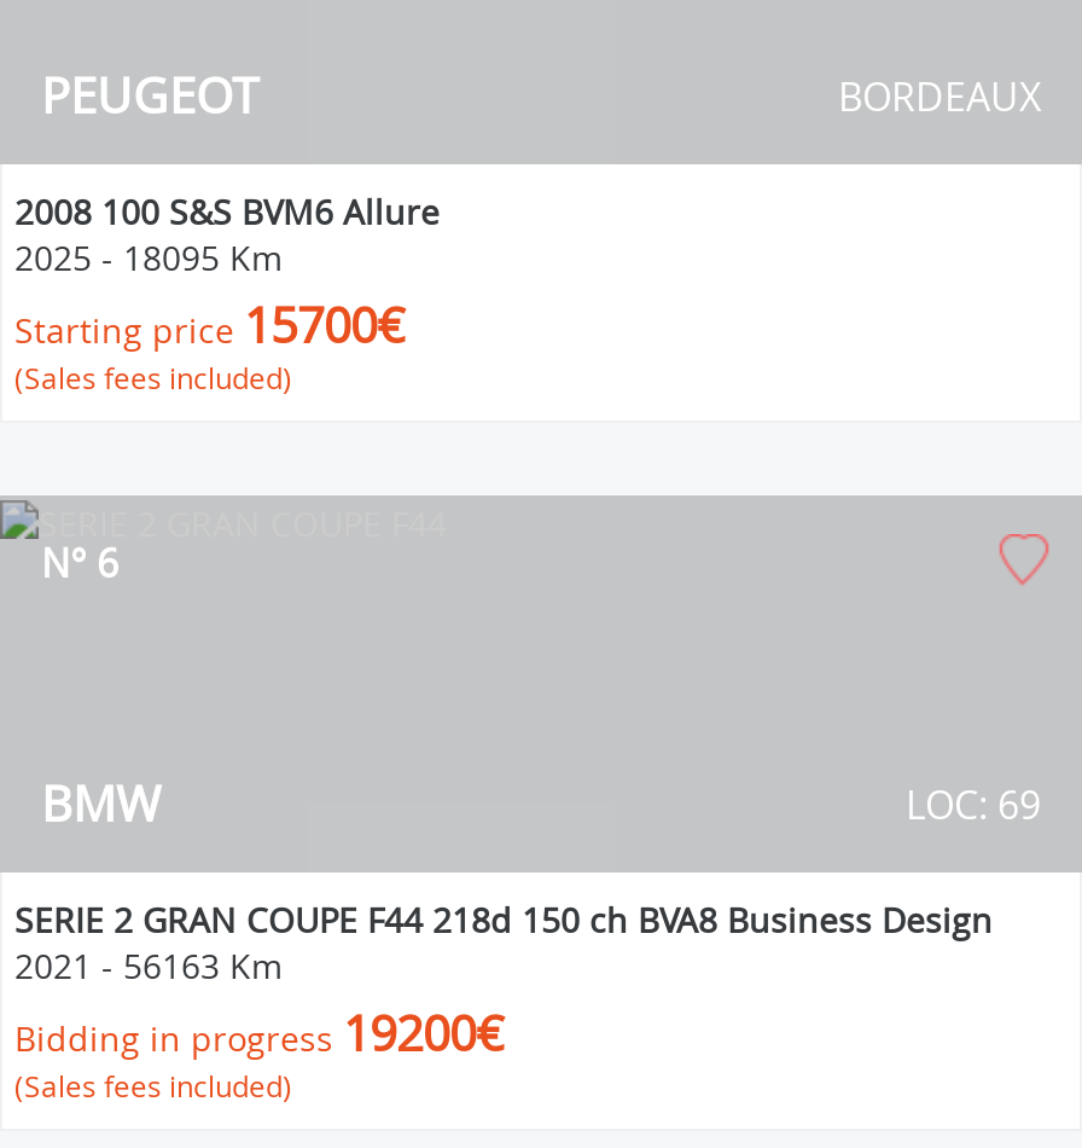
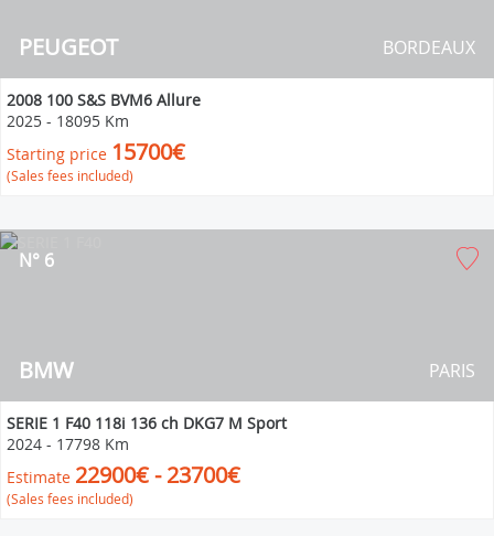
- LOC: 69
+ PARIS

- SERIE 2 GRAN COUPE F44 218d 150 ch BVA8 Business Design
- 2021 - 56163 Km
- Bidding in progress 19200€
+ SERIE 1 F40 118i 136 ch DKG7 M Sport
+ 2024 - 17798 Km
+ Estimate 22900€ - 23700€
